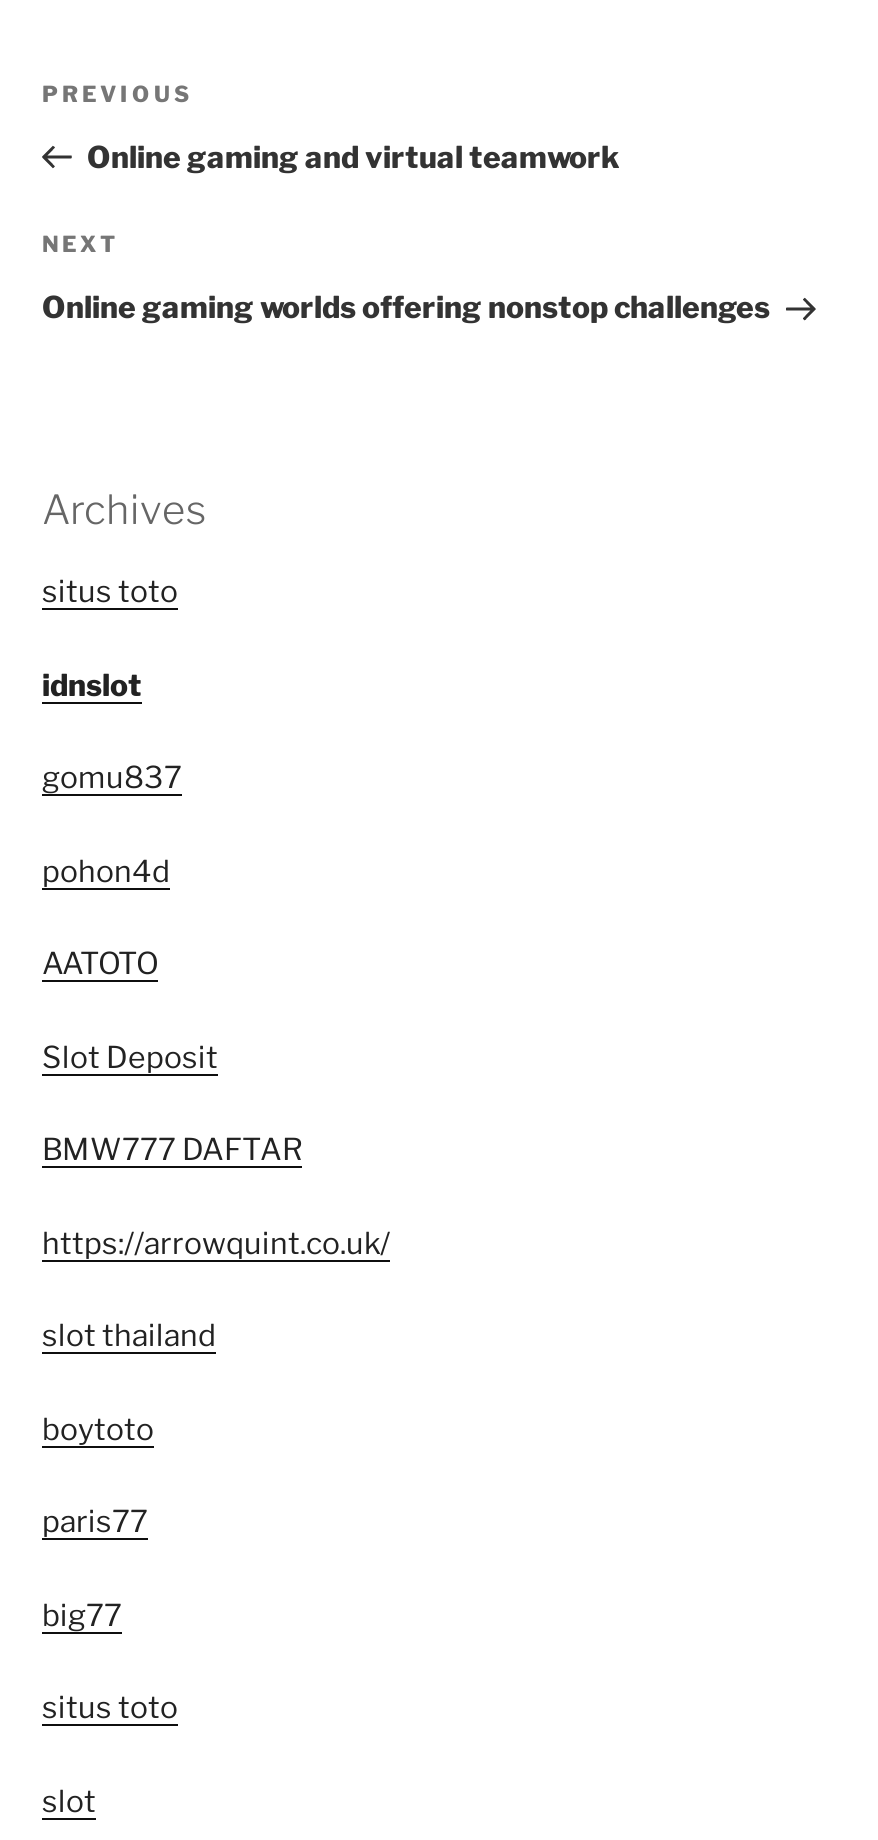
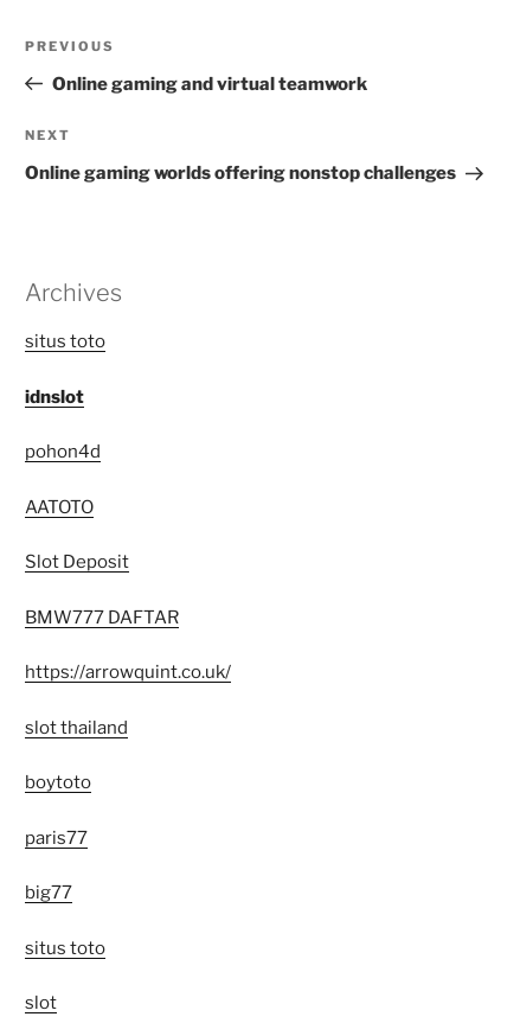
- gomu837
